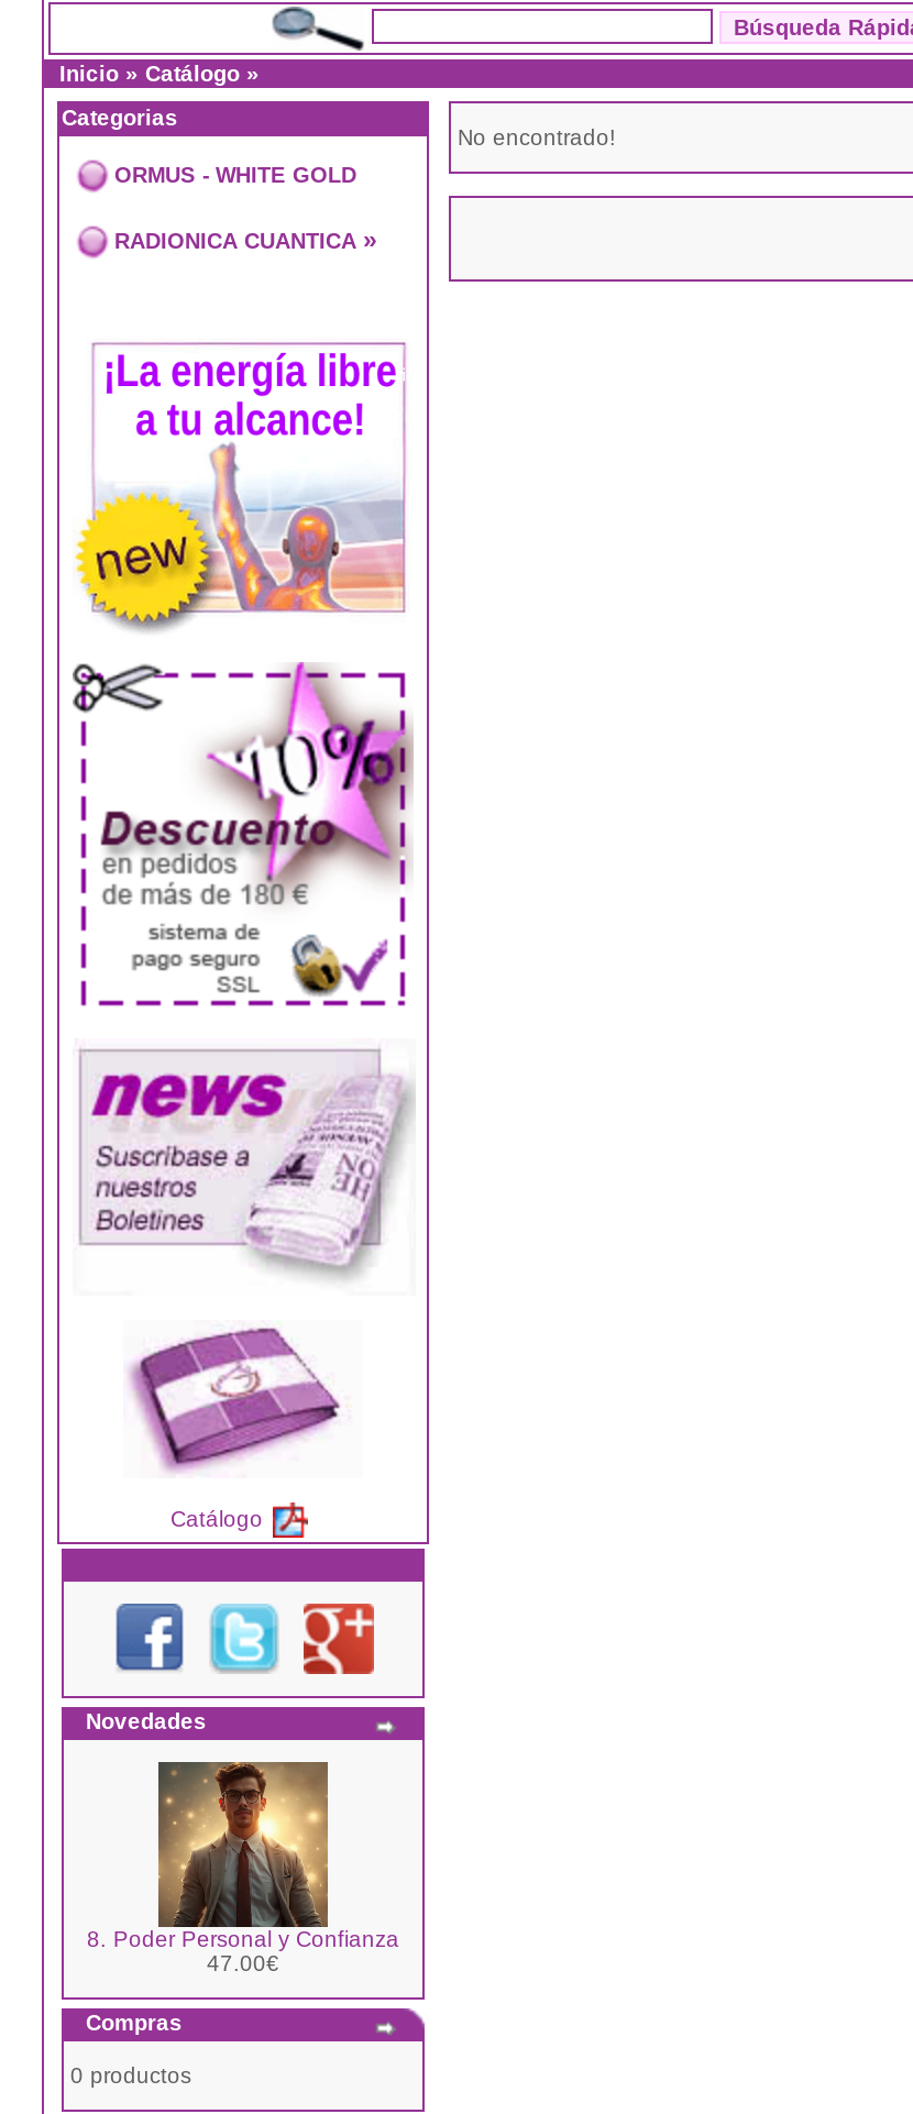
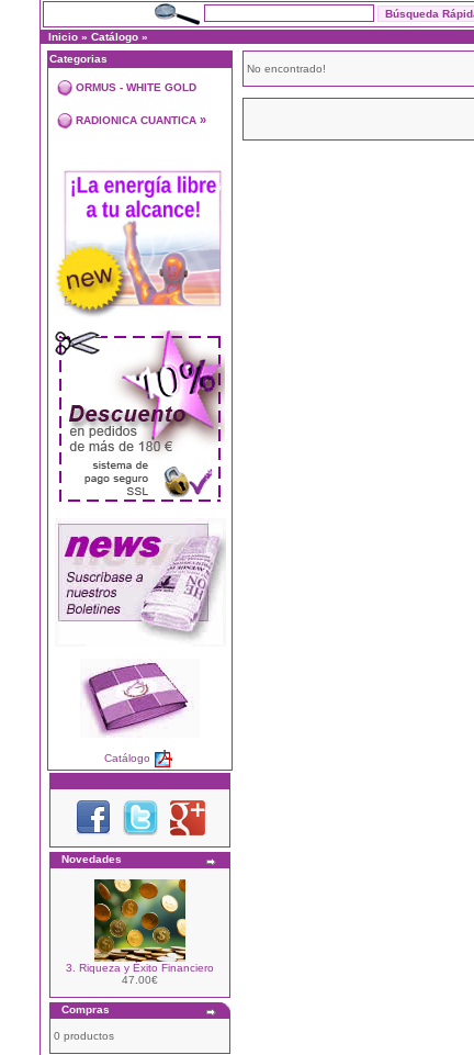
- [image]
- 8. Poder Personal y Confianza
+ [image]
+ 3. Riqueza y Éxito Financiero
